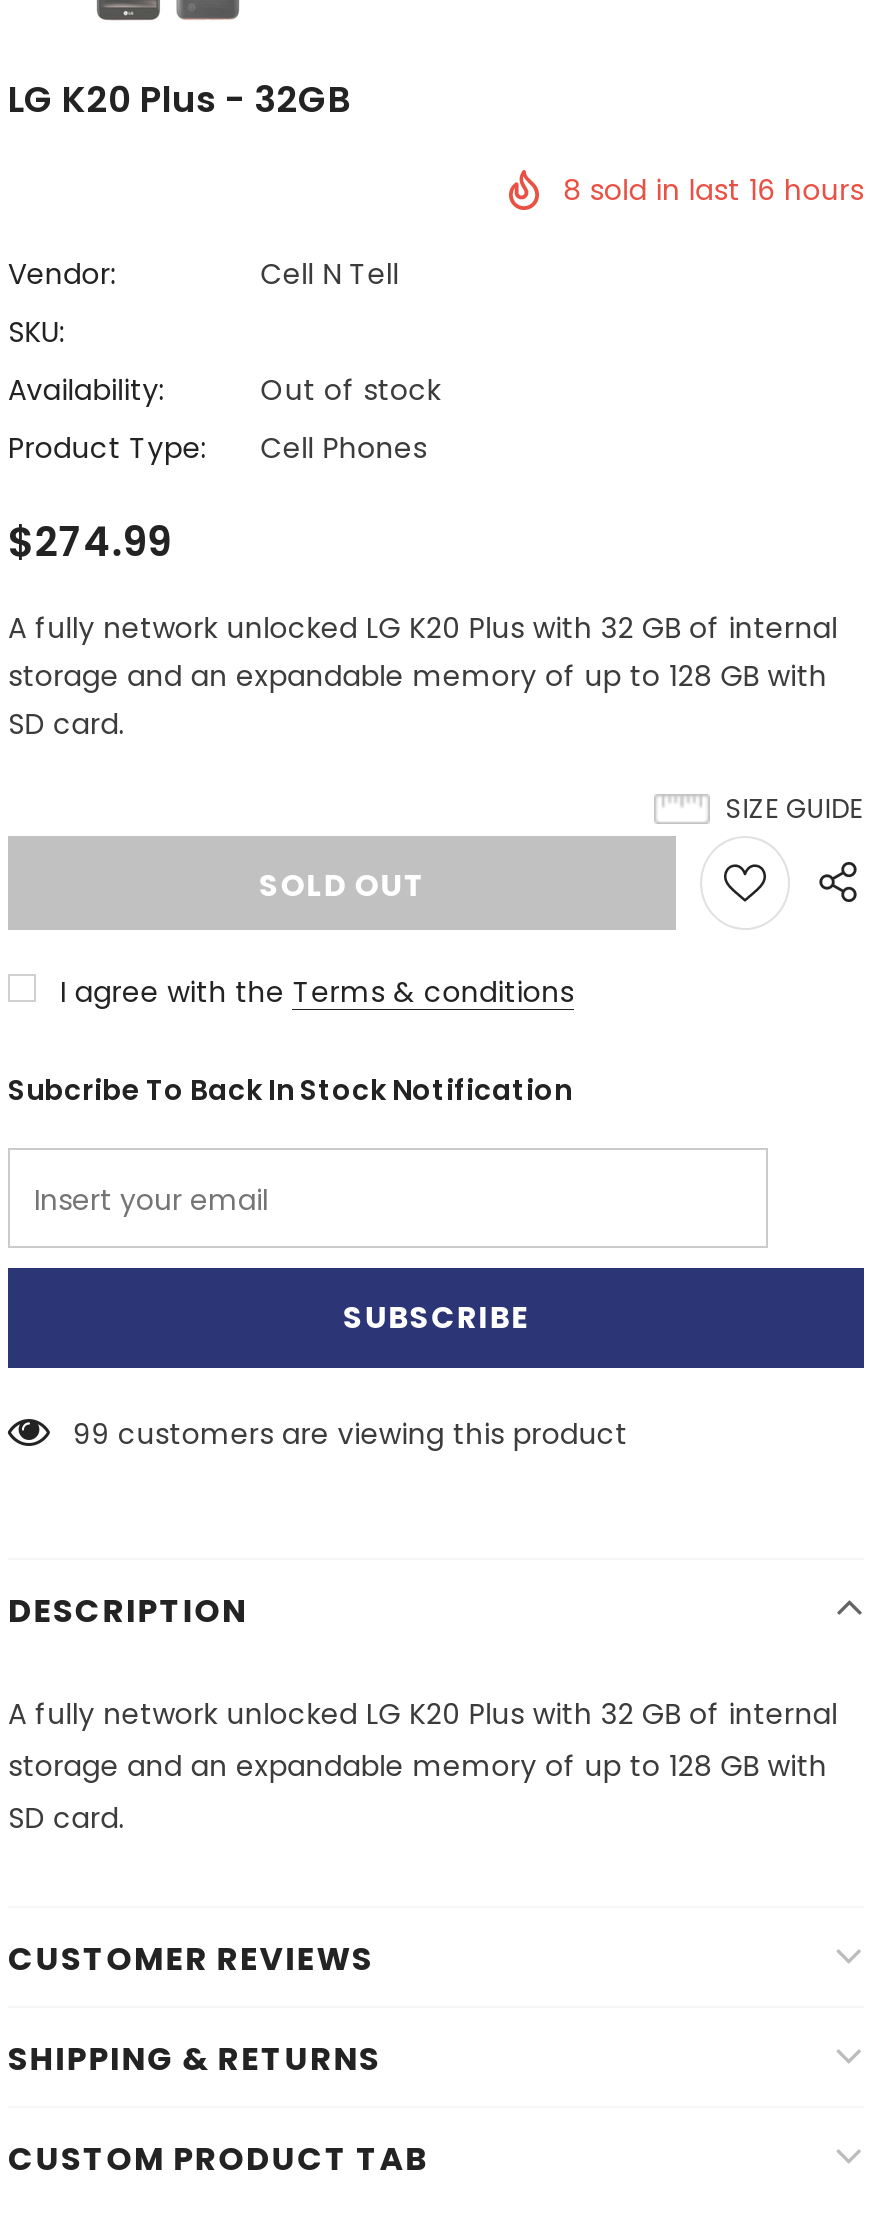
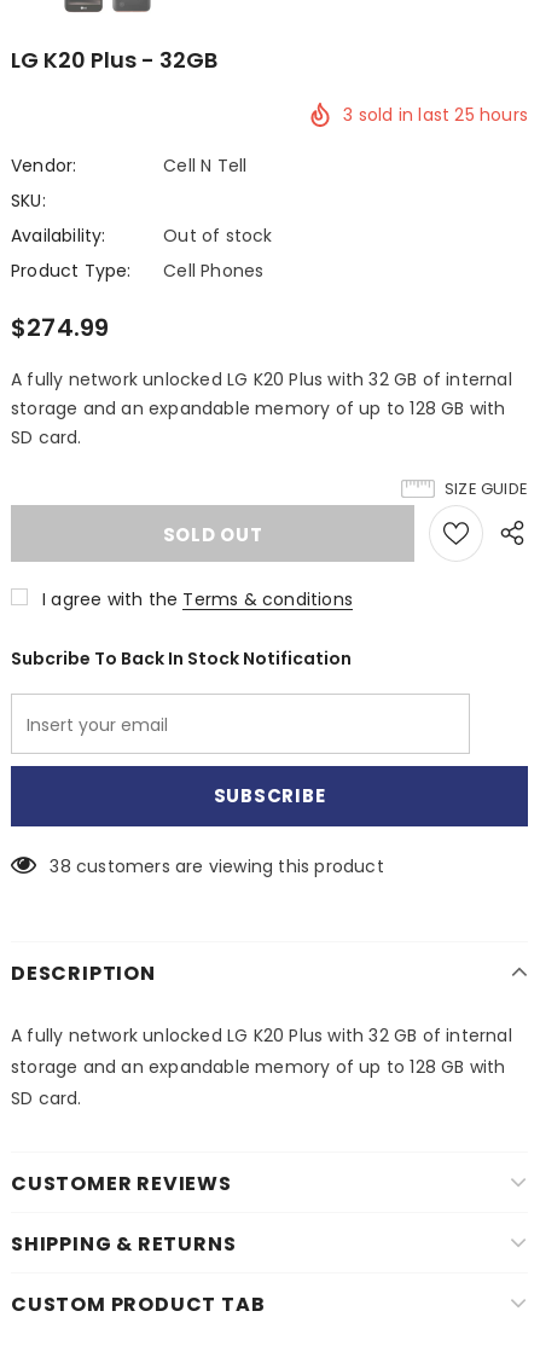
- 8 sold in last 16 hours
+ 3 sold in last 25 hours

- 99 customers are viewing this product
+ 38 customers are viewing this product
